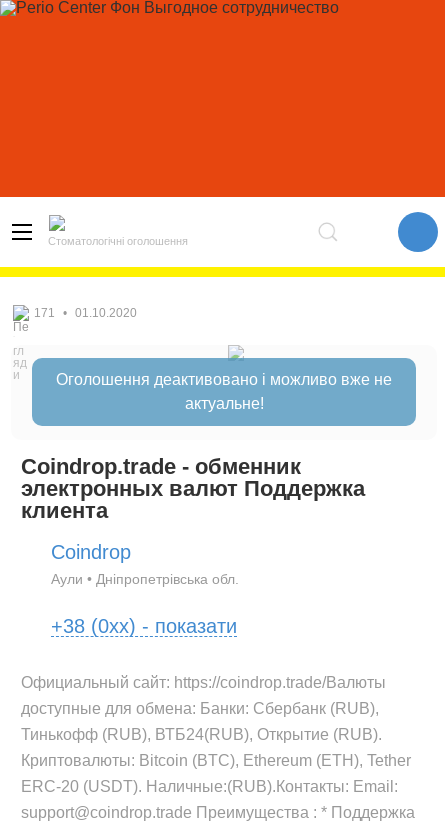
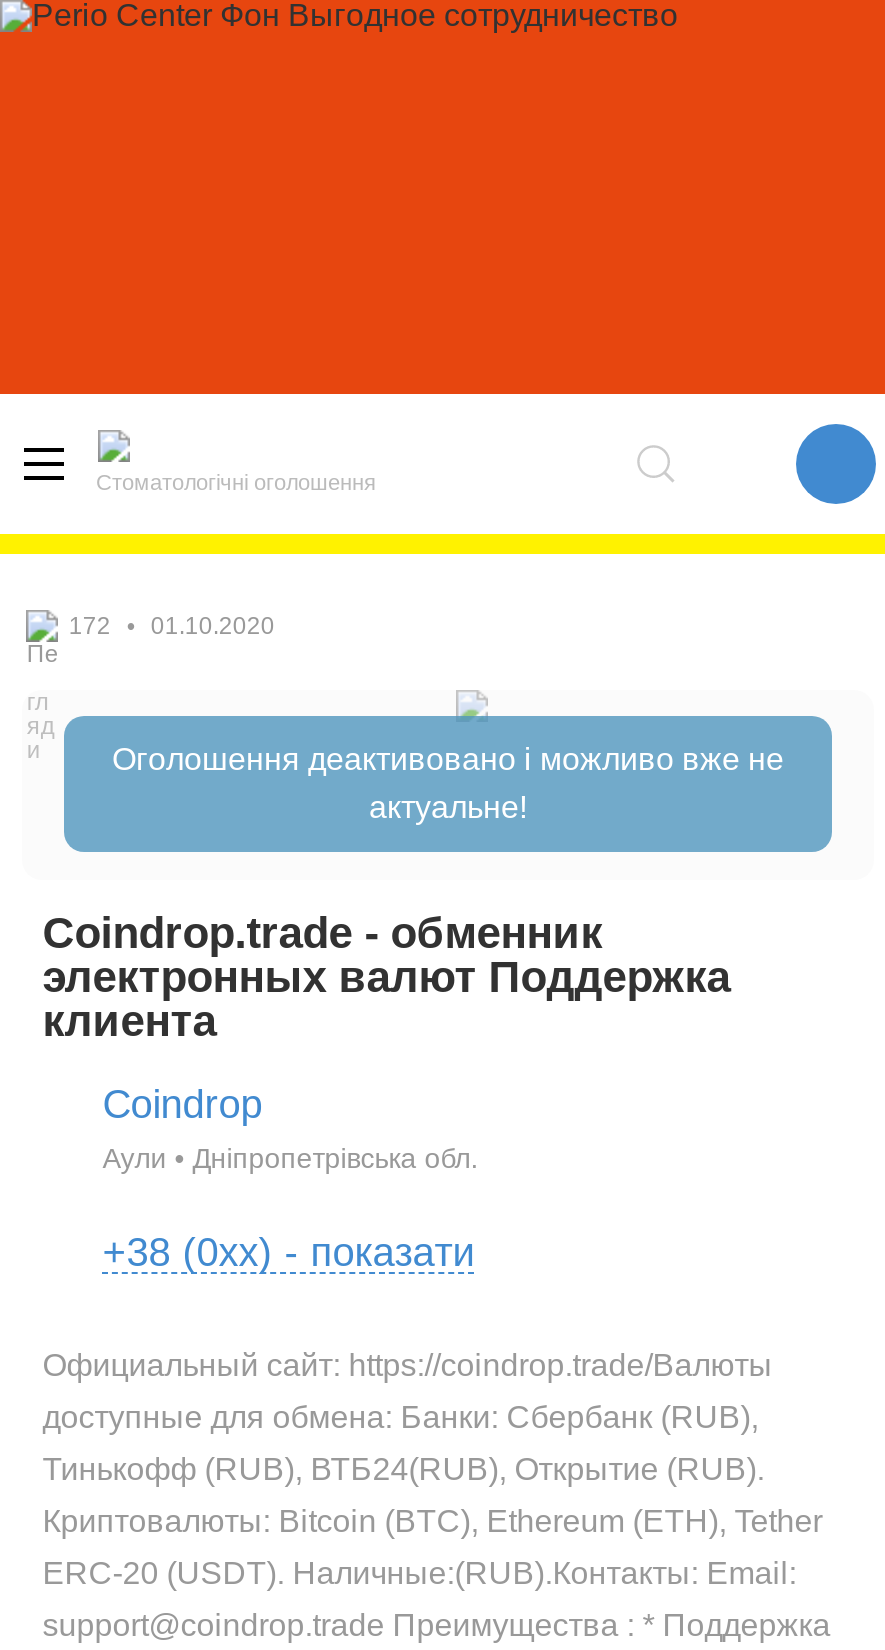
- 171 • 01.10.2020
+ 172 • 01.10.2020
